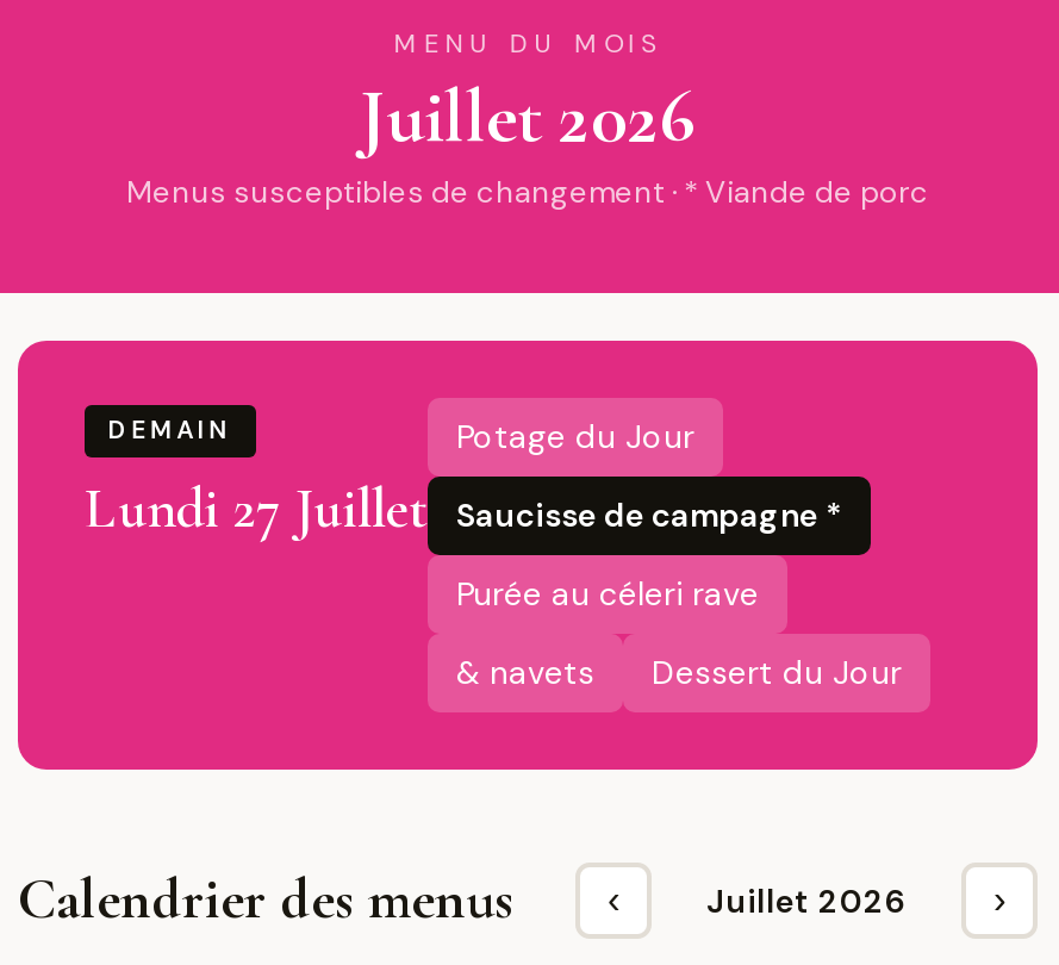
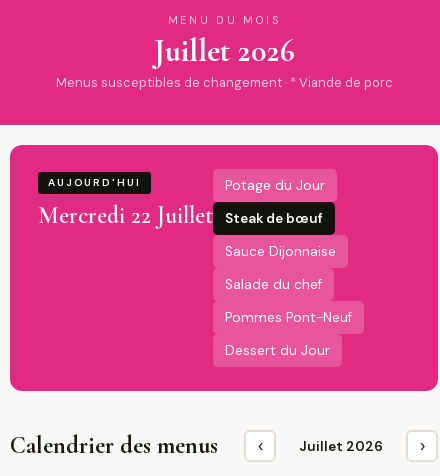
- DEMAIN
- Lundi 27 Juillet
+ AUJOURD'HUI
+ Mercredi 22 Juillet

- Saucisse de campagne *
- Purée au céleri rave
- & navets
+ Steak de bœuf
+ Sauce Dijonnaise
+ Salade du chef
+ Pommes Pont-Neuf
